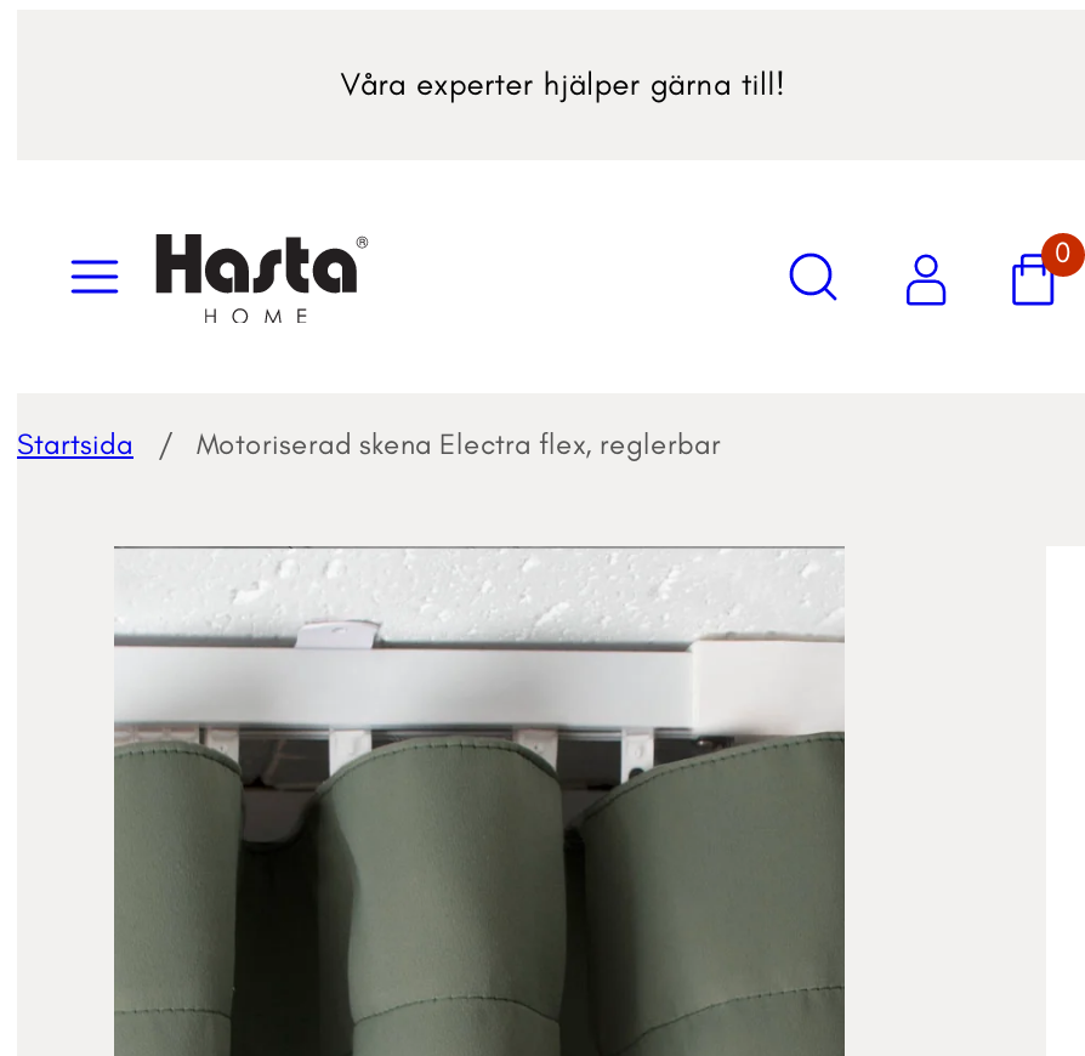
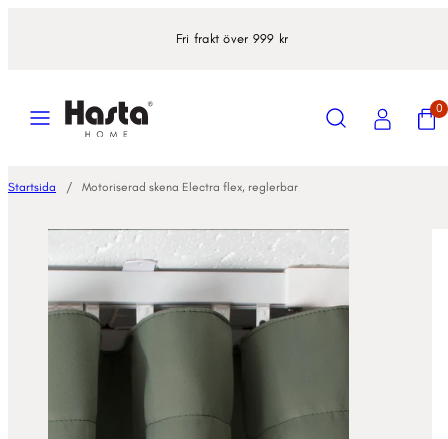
- Våra experter hjälper gärna till!
+ Fri frakt över 999 kr
